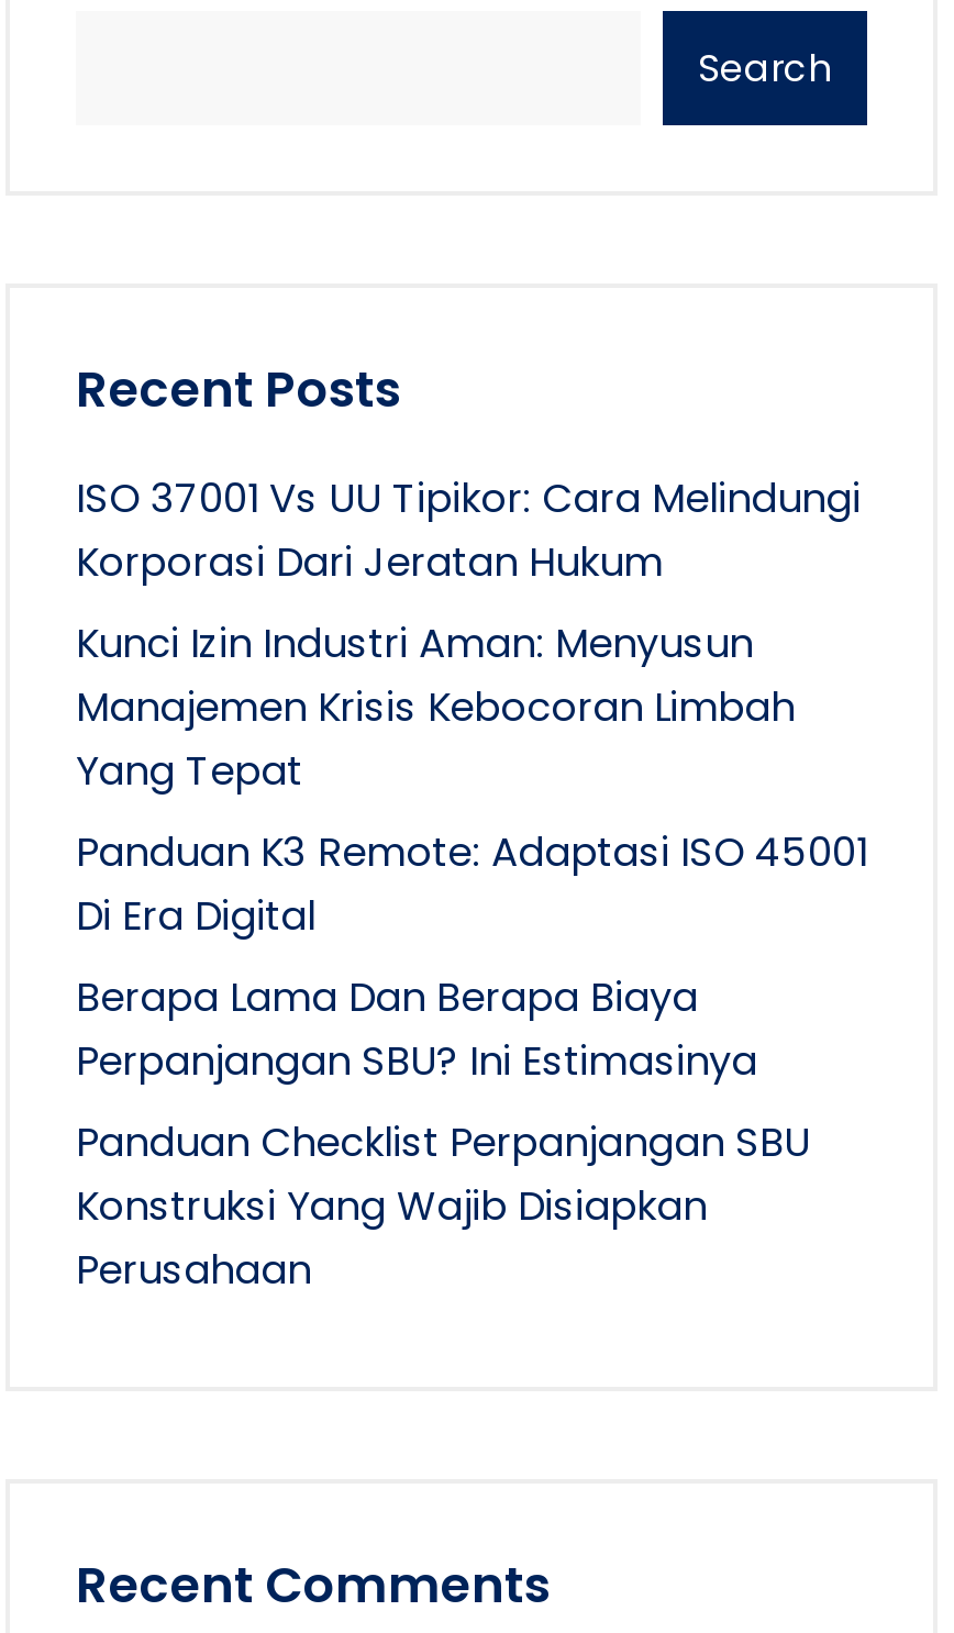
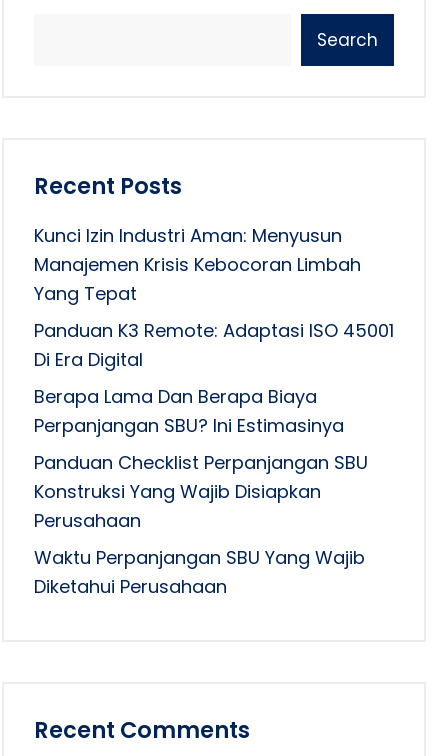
- ISO 37001 Vs UU Tipikor: Cara Melindungi
- Korporasi Dari Jeratan Hukum

moved up: Kunci Izin Industri Aman: Menyusun | Manajemen Krisis Kebocoran Limbah | Yang Tepat | ... | Konstruksi Yang Wajib Disiapkan | Perusahaan

+ Waktu Perpanjangan SBU Yang Wajib
+ Diketahui Perusahaan
